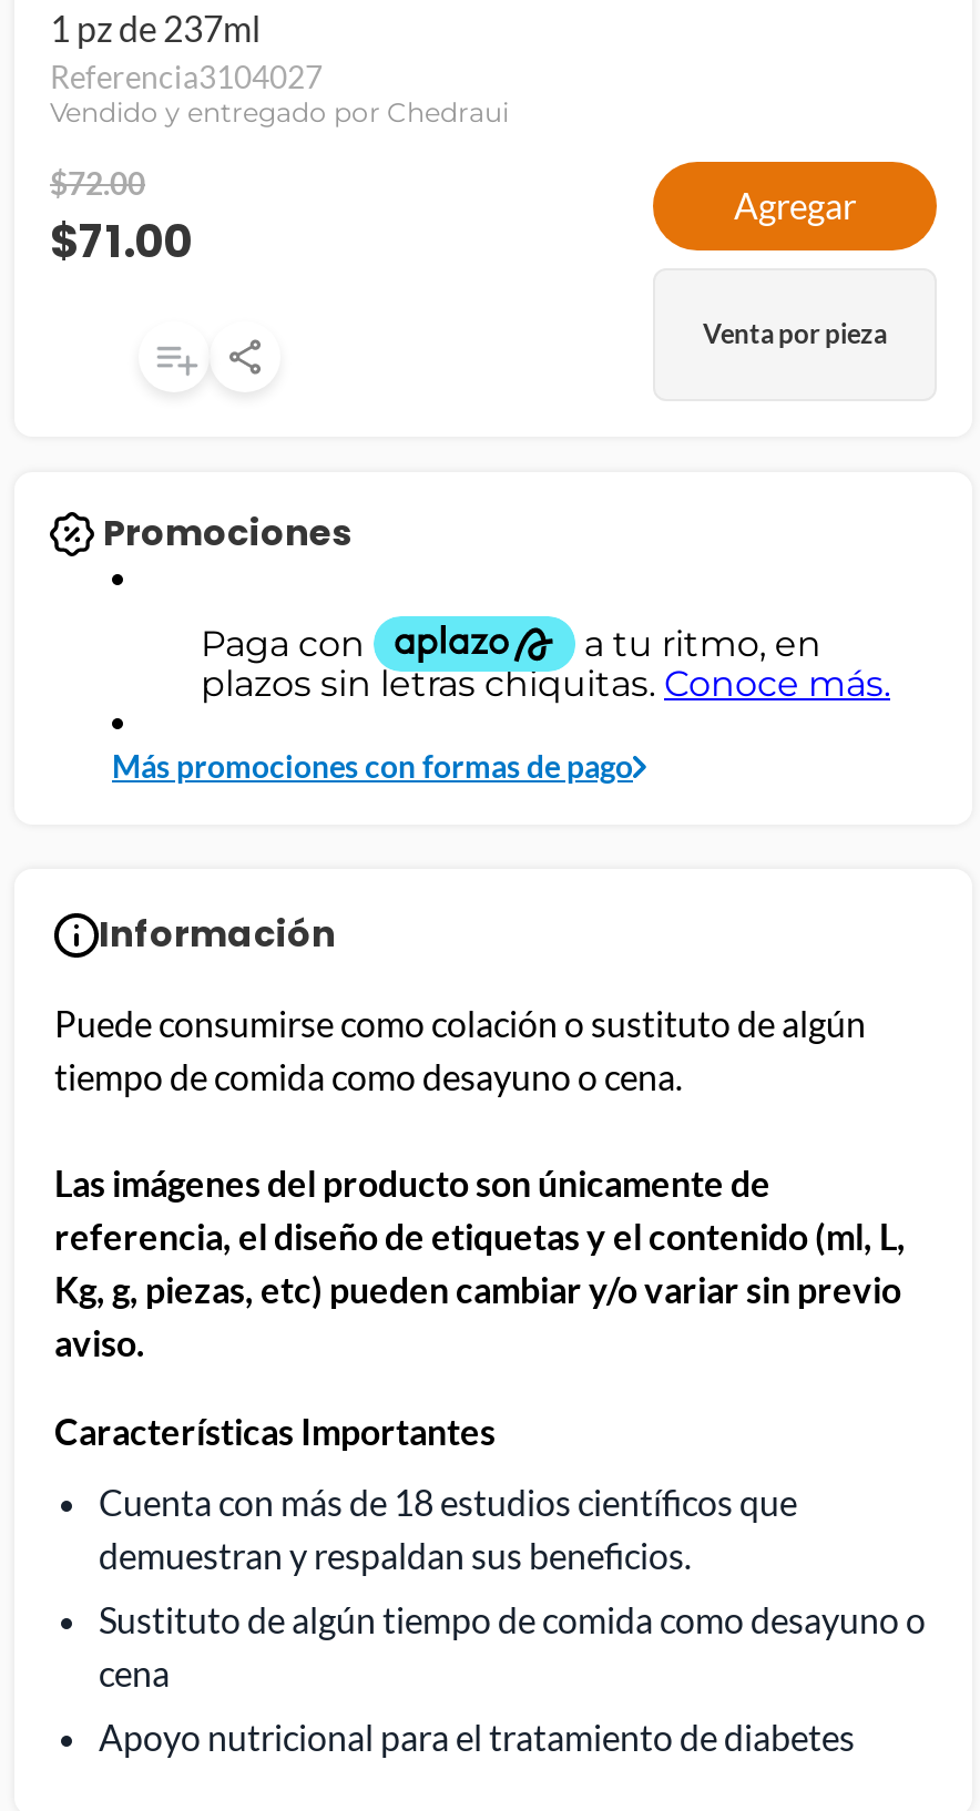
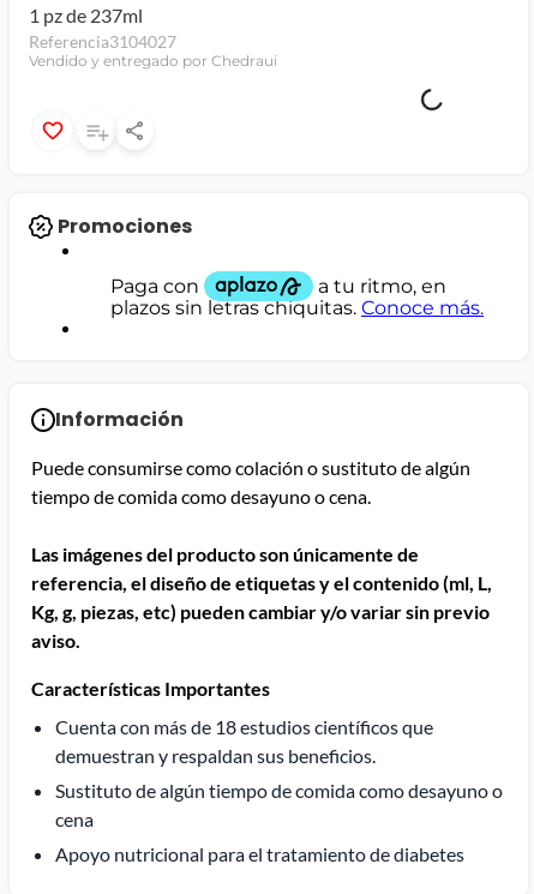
- $72.00
- Agregar
- Venta por pieza

- $71.00

- Más promociones con formas de pago
